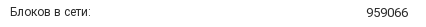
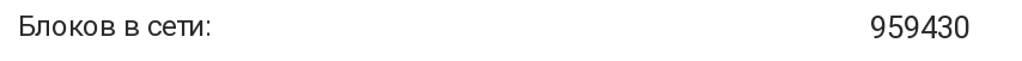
- 959066
+ 959430
